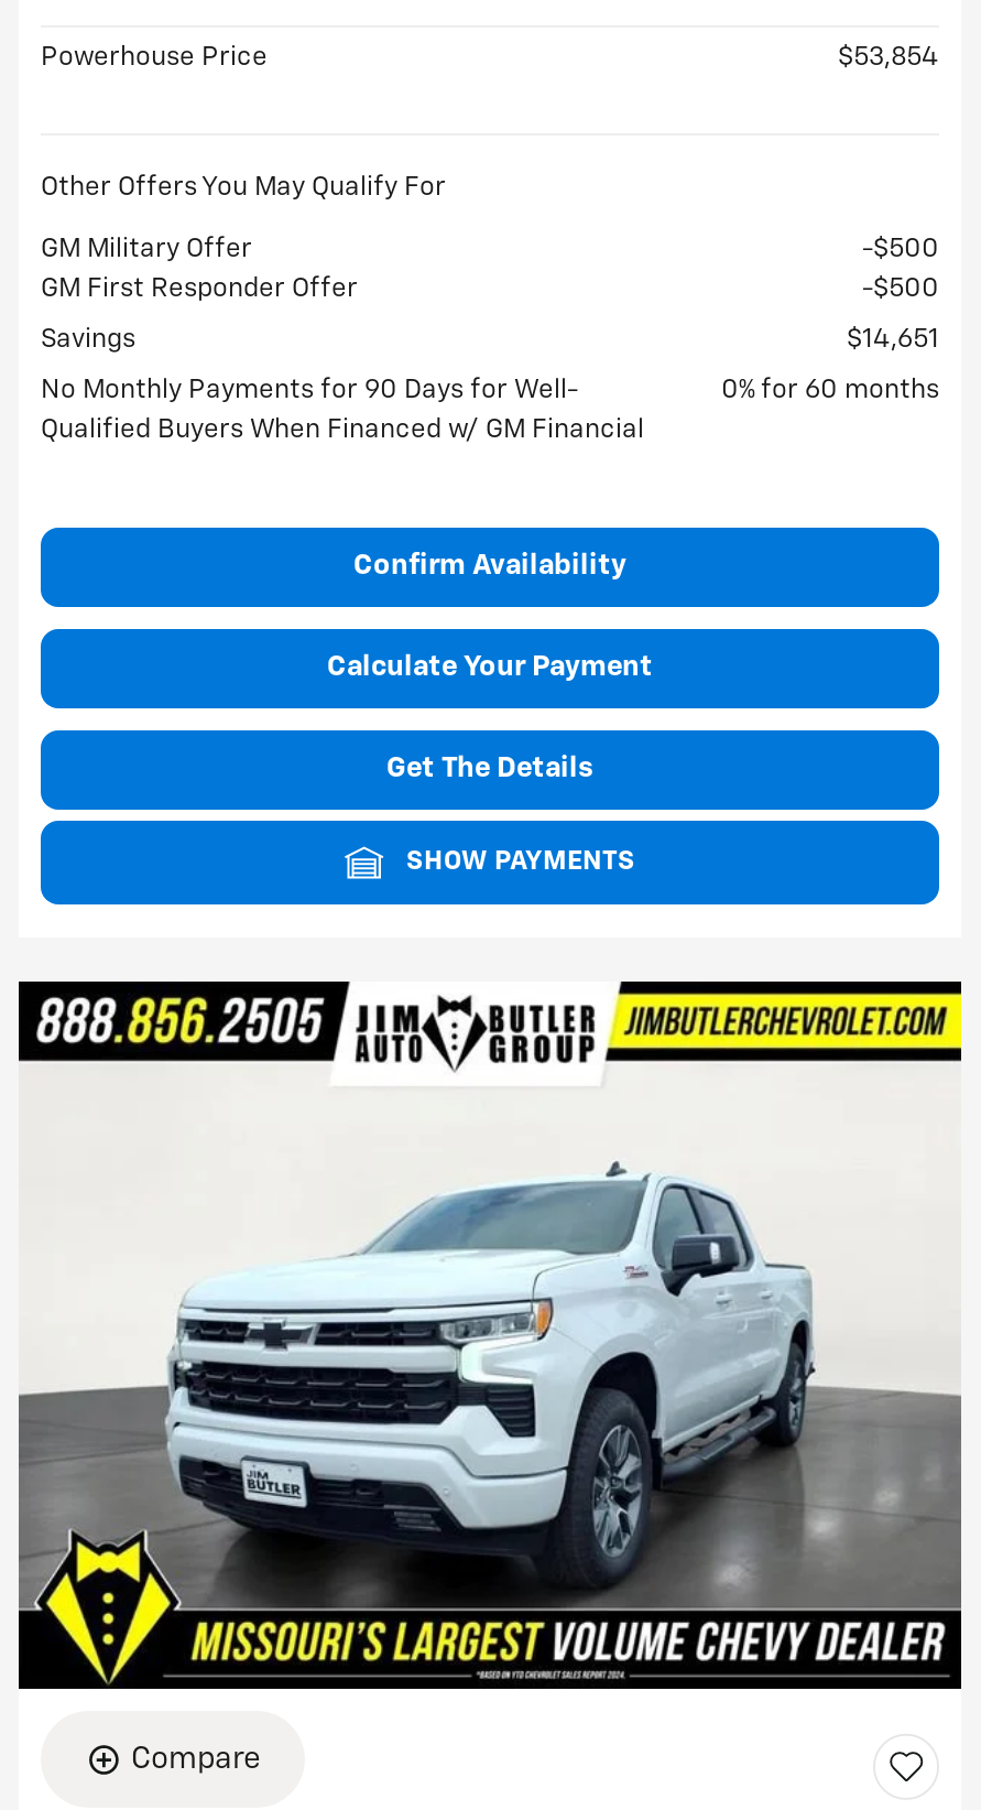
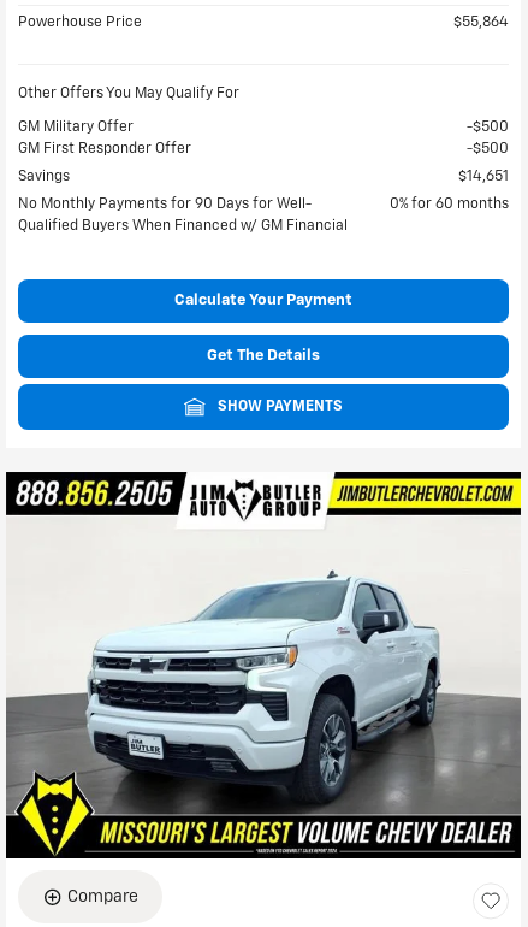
- $53,854
+ $55,864

- Confirm Availability
